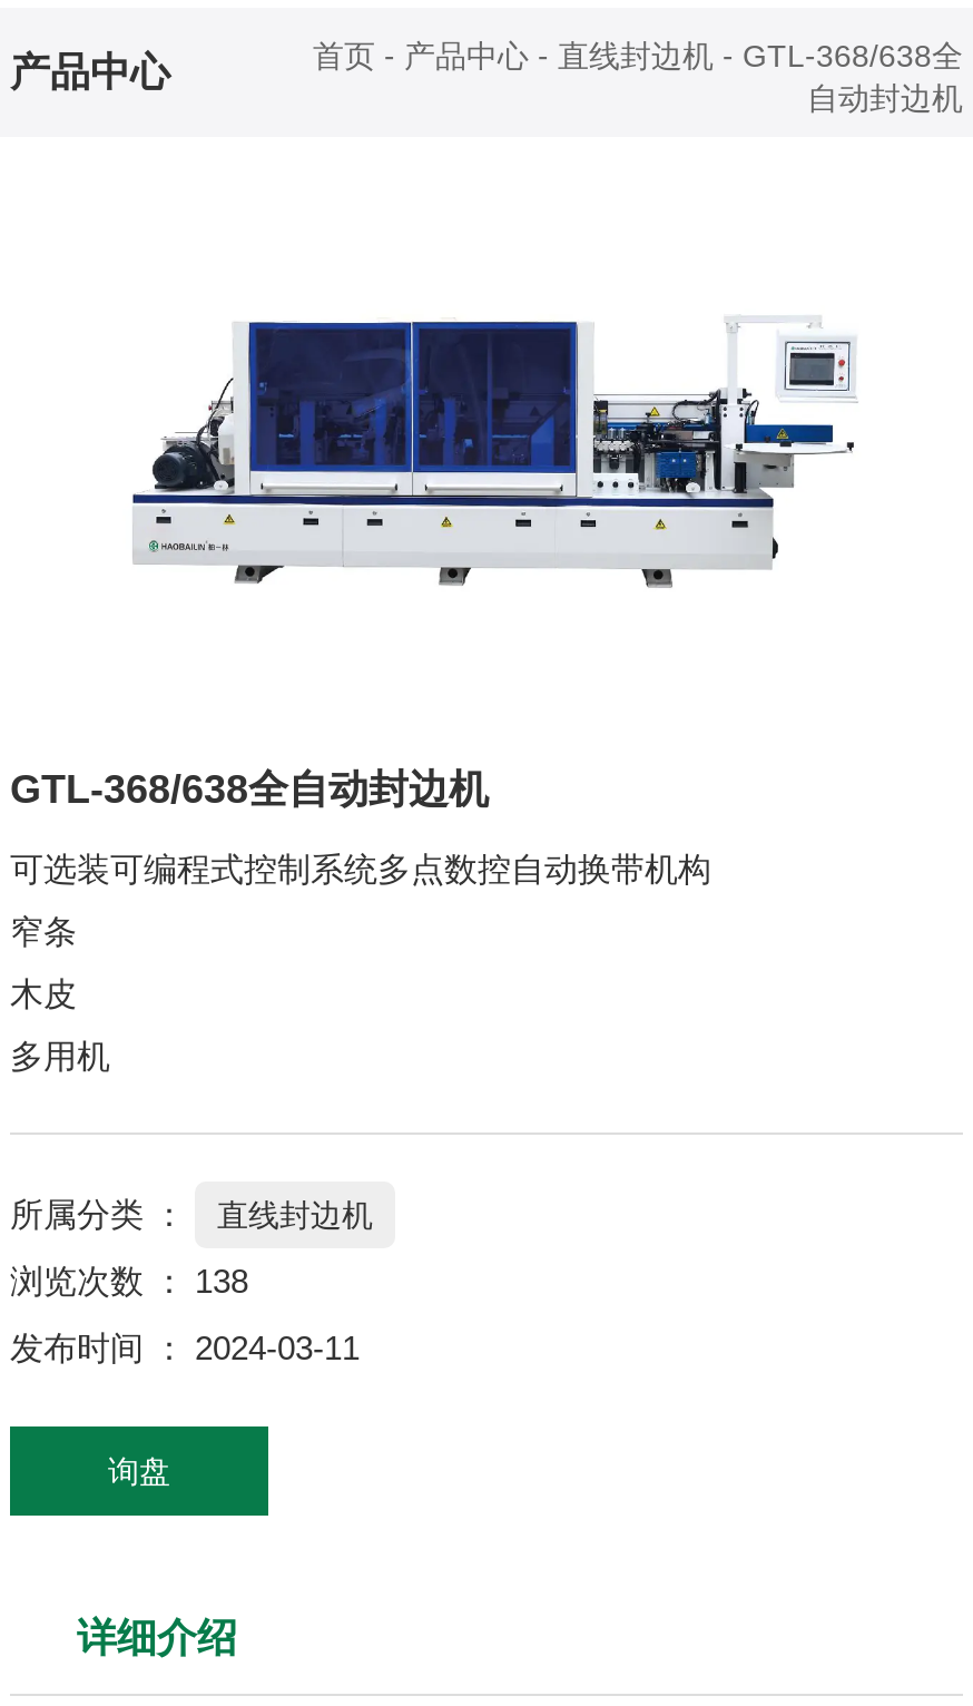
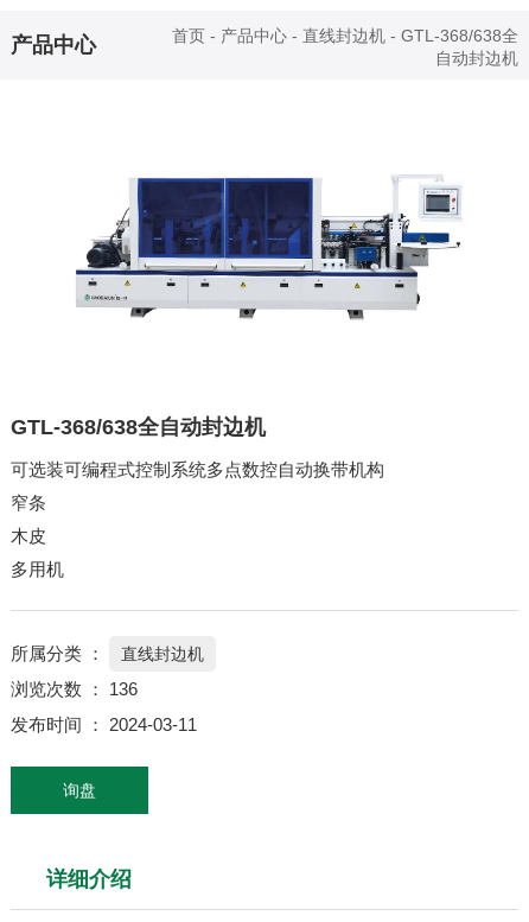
- 浏览次数 ：138
+ 浏览次数 ：136
